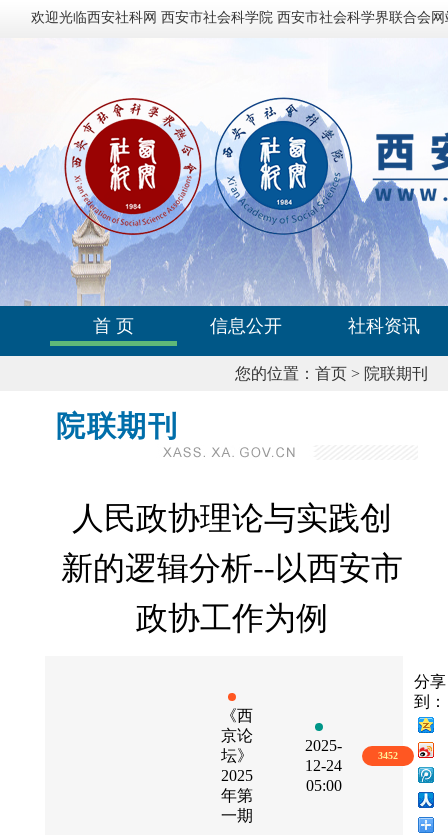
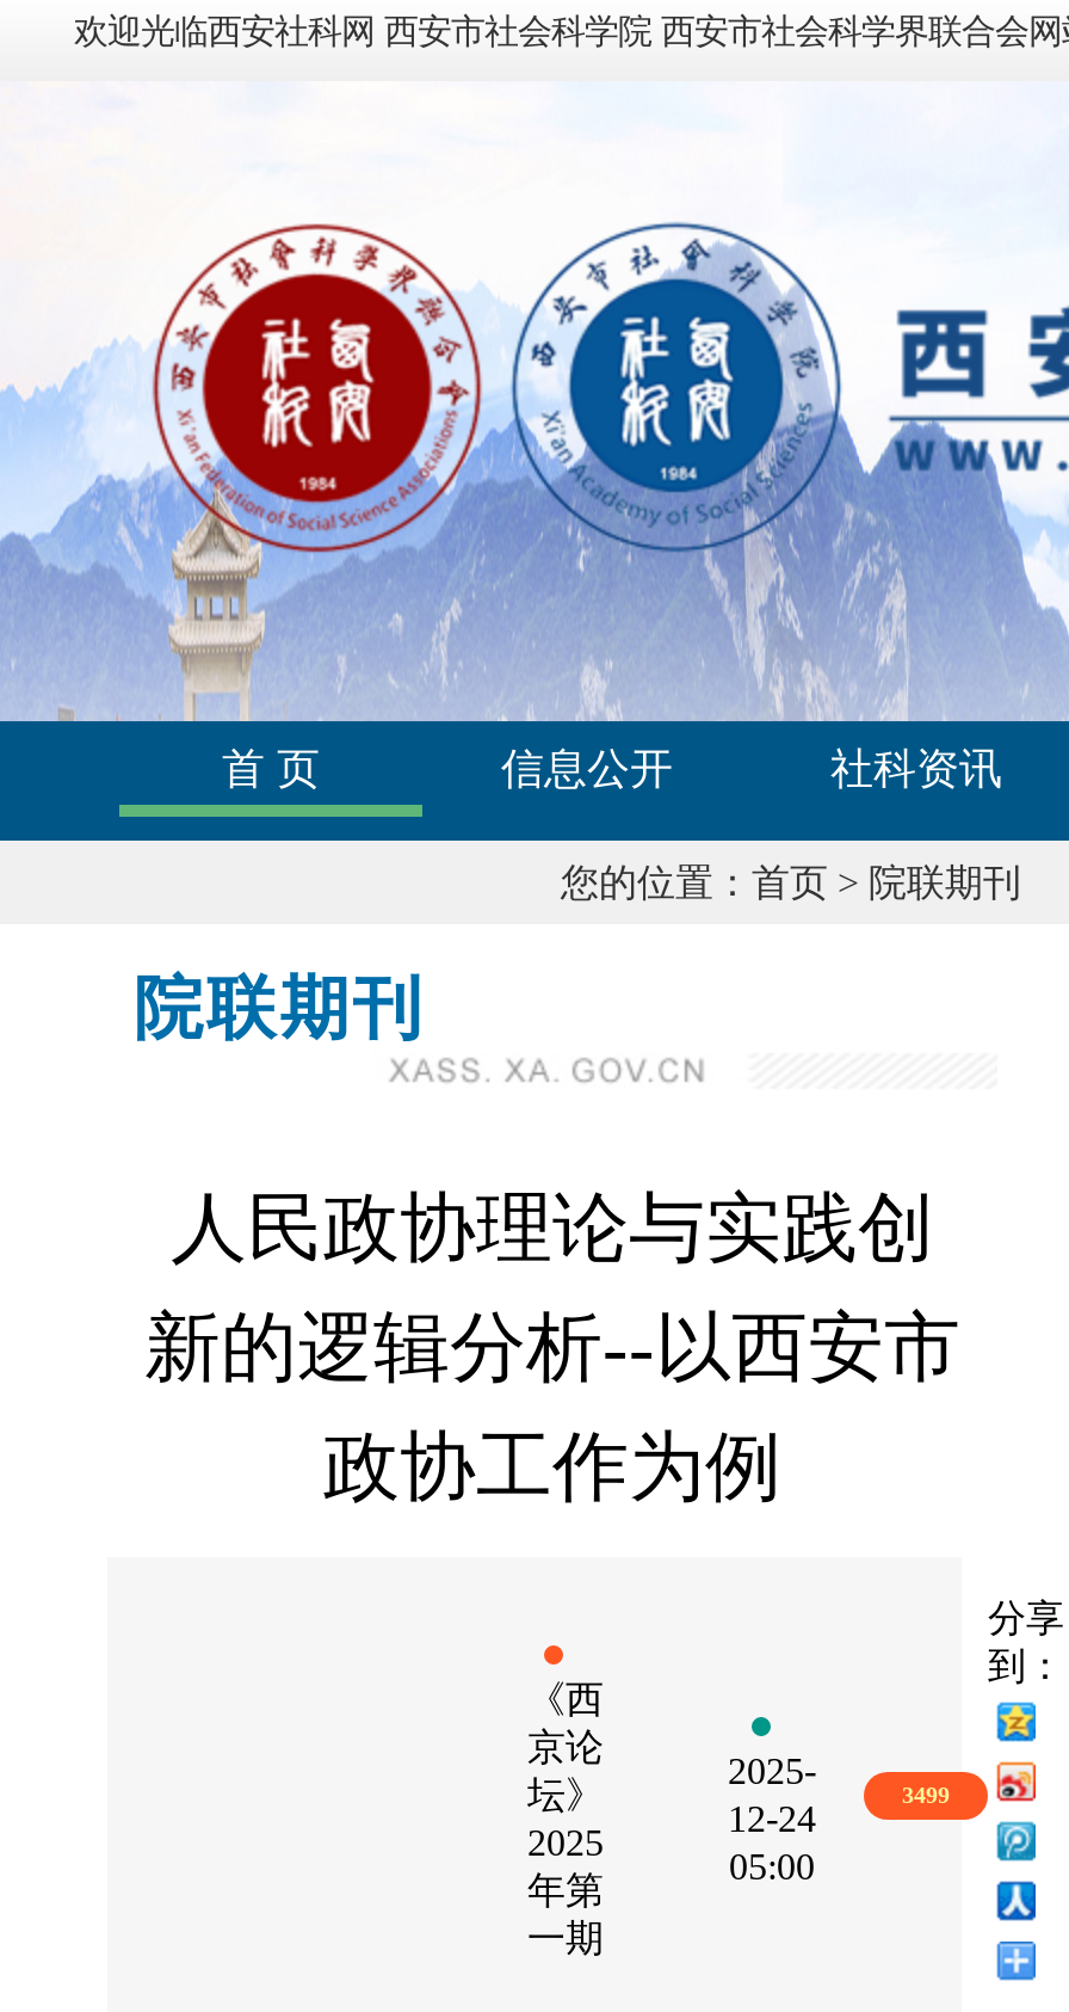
- 3452
+ 3499
